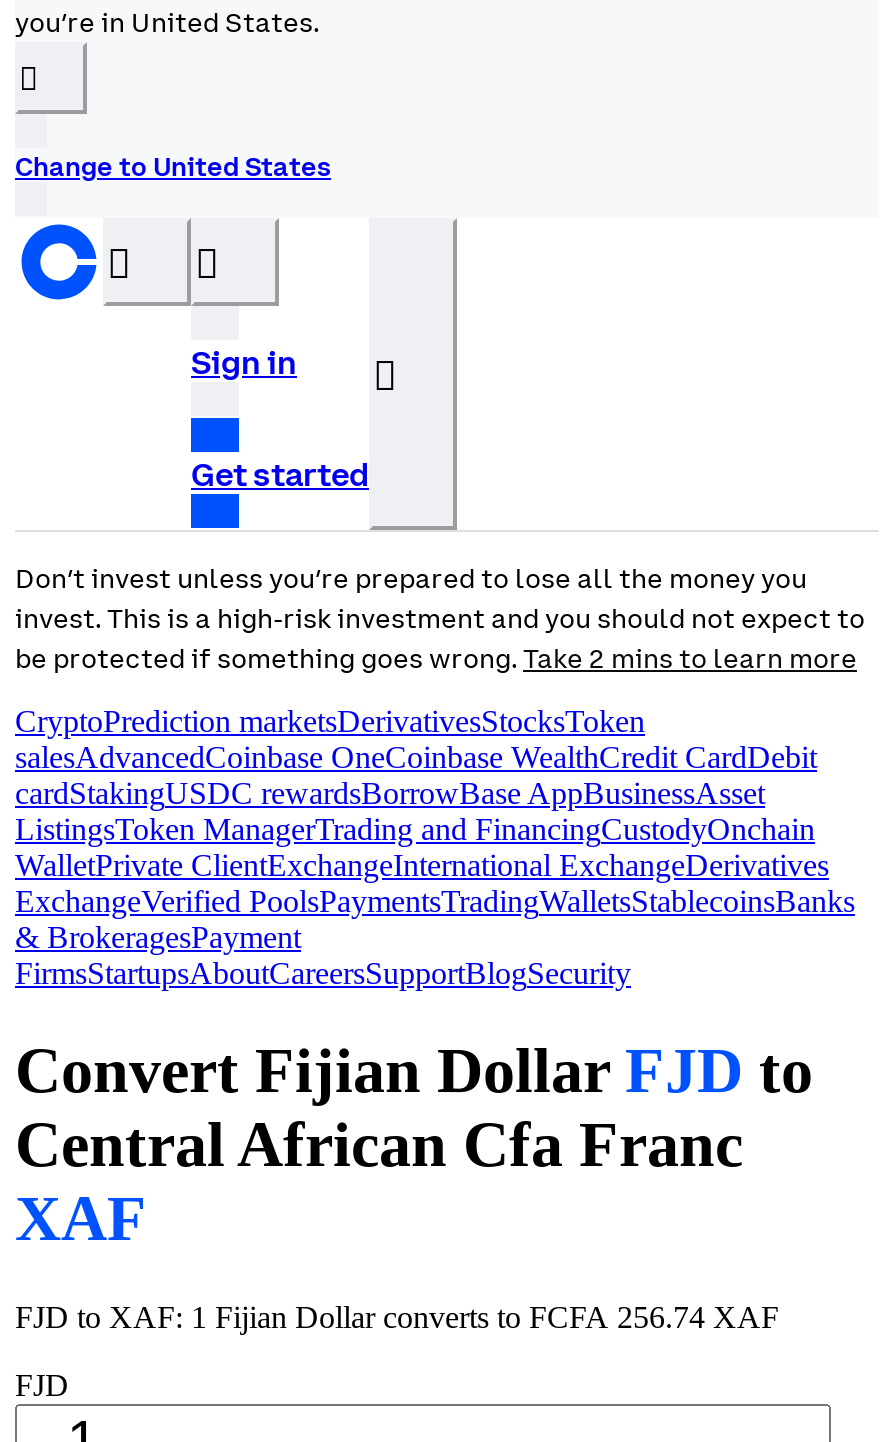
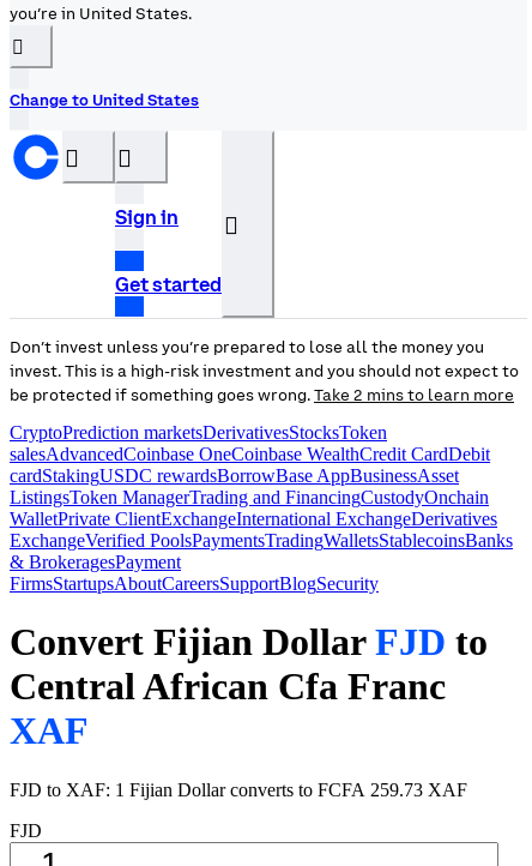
- FJD to XAF: 1 Fijian Dollar converts to FCFA 256.74 XAF
+ FJD to XAF: 1 Fijian Dollar converts to FCFA 259.73 XAF
